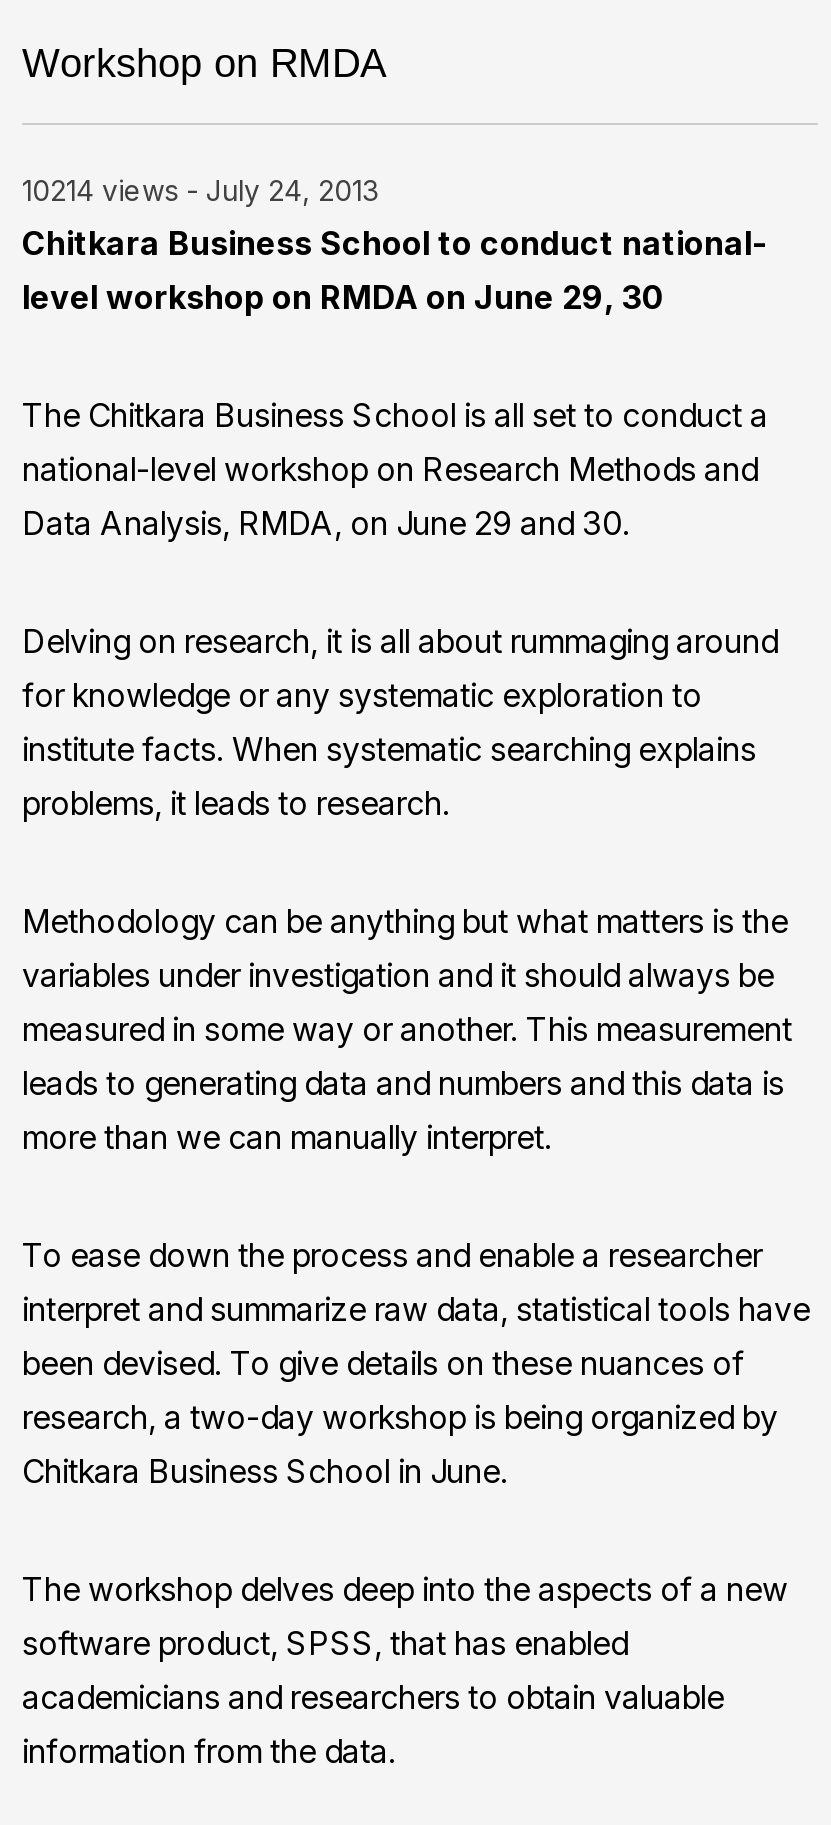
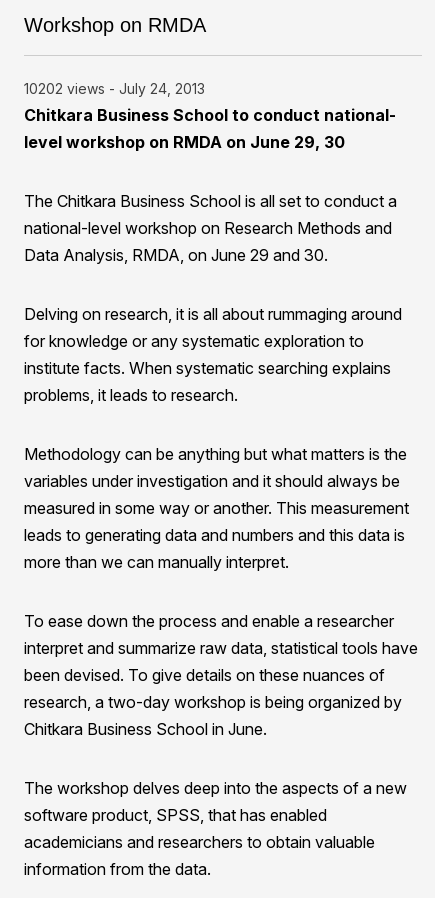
- 10214 views - July 24, 2013
+ 10202 views - July 24, 2013
